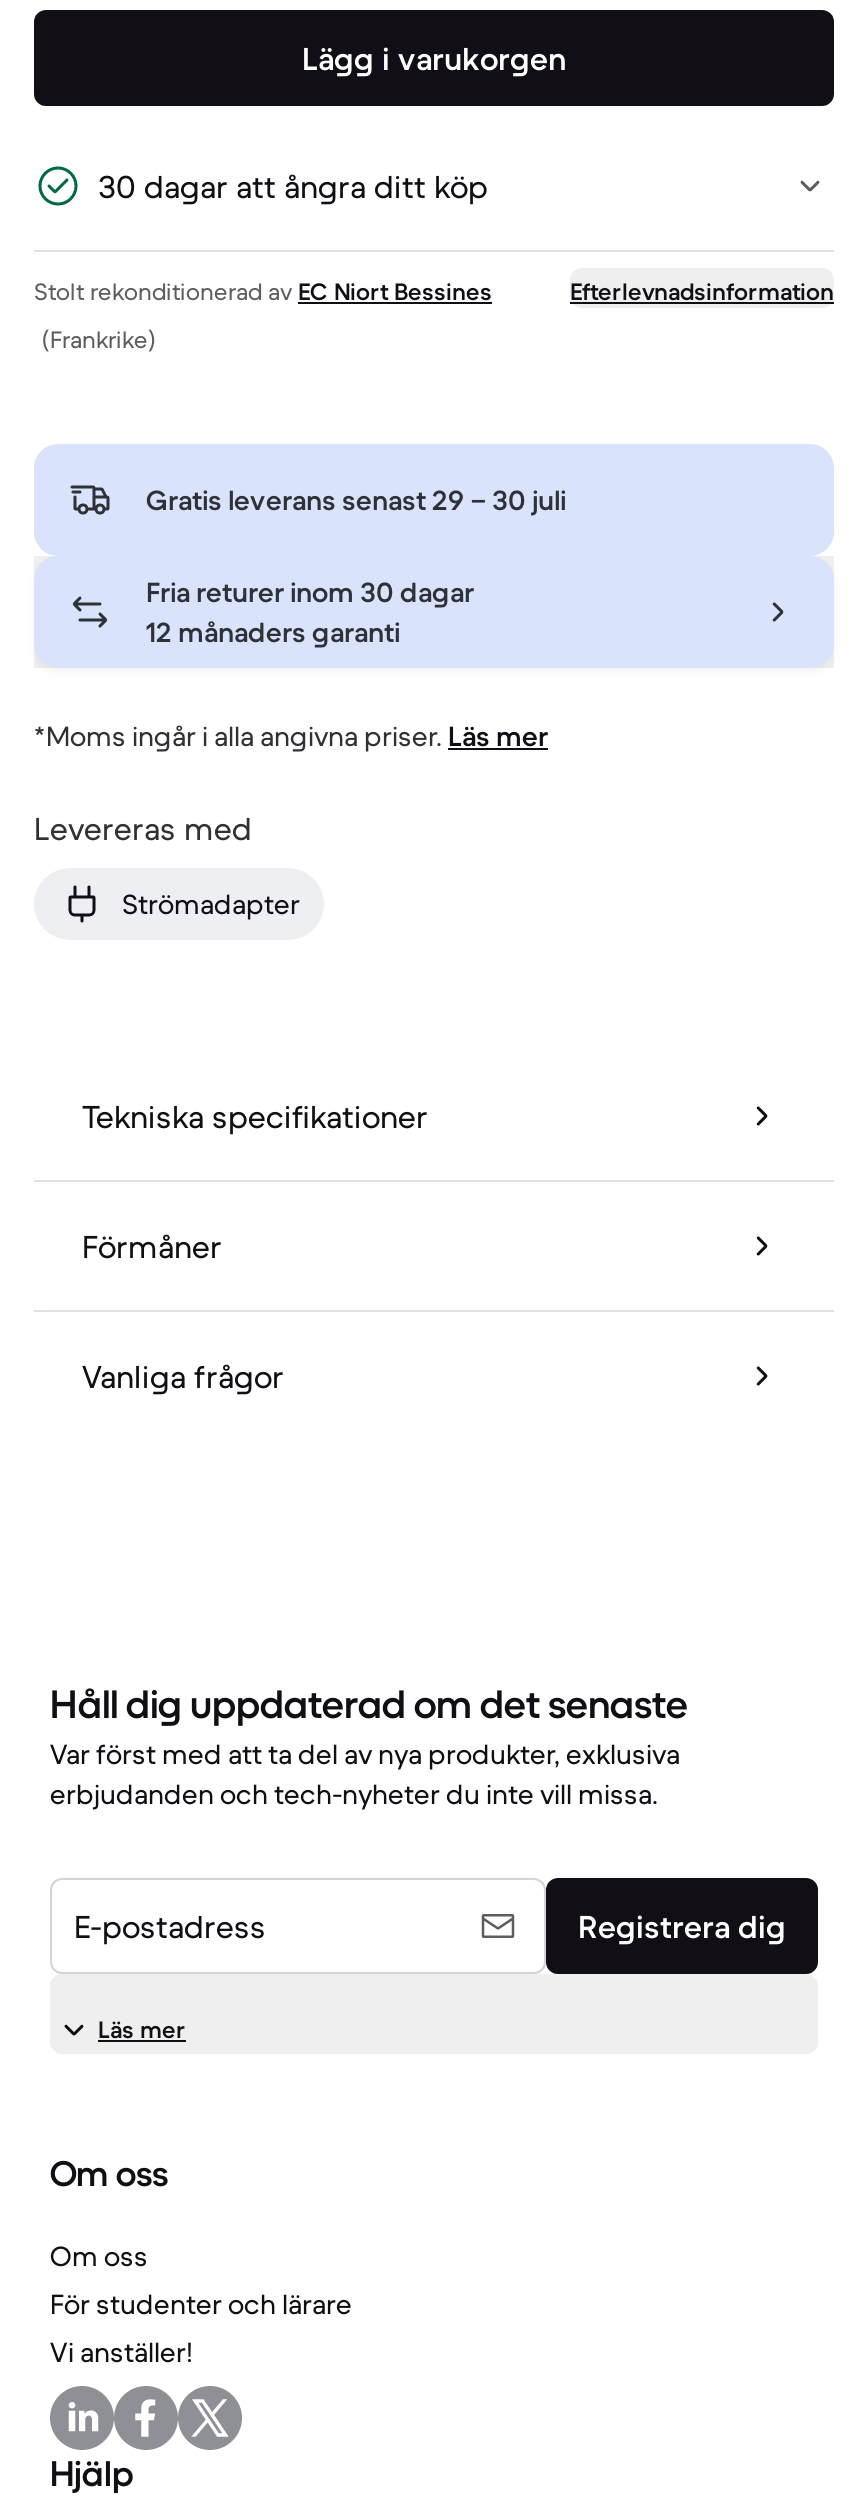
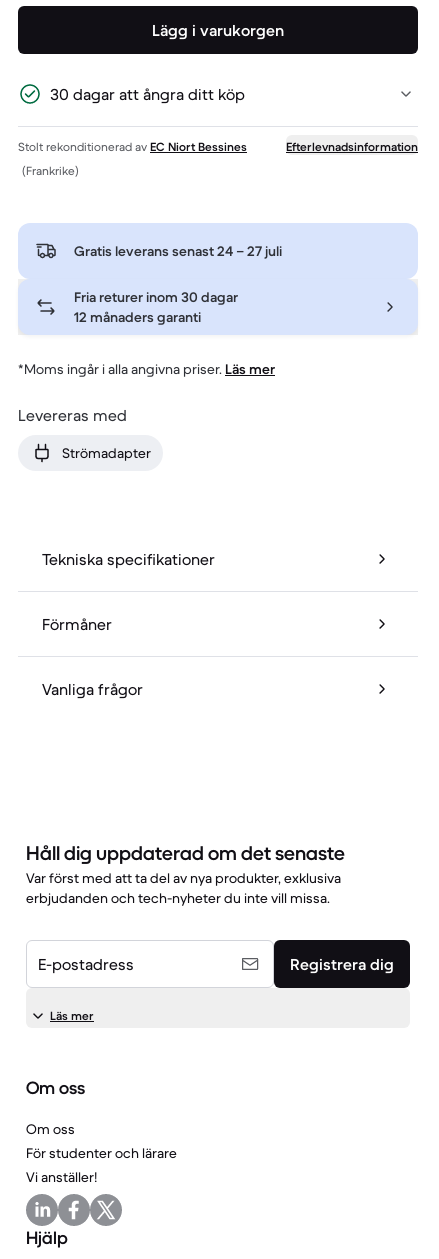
- Gratis leverans senast 29 – 30 juli
+ Gratis leverans senast 24 – 27 juli
